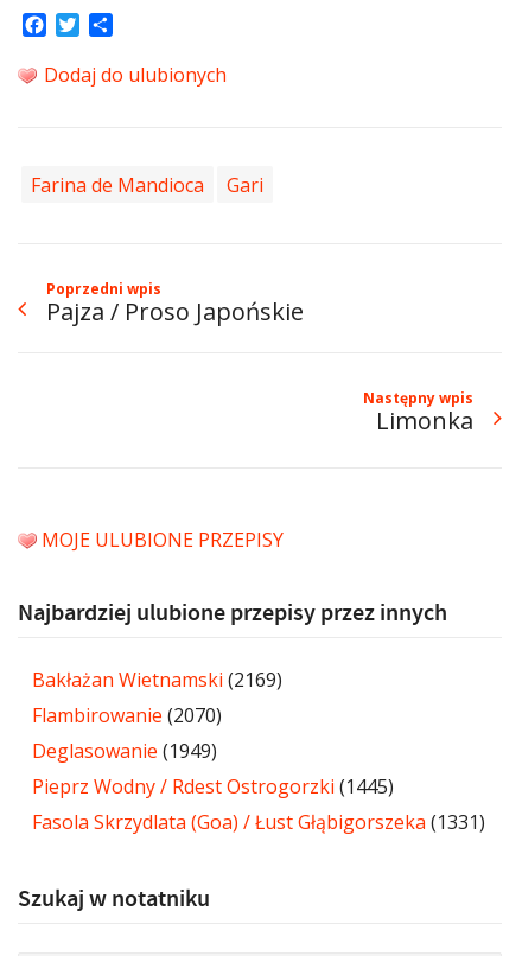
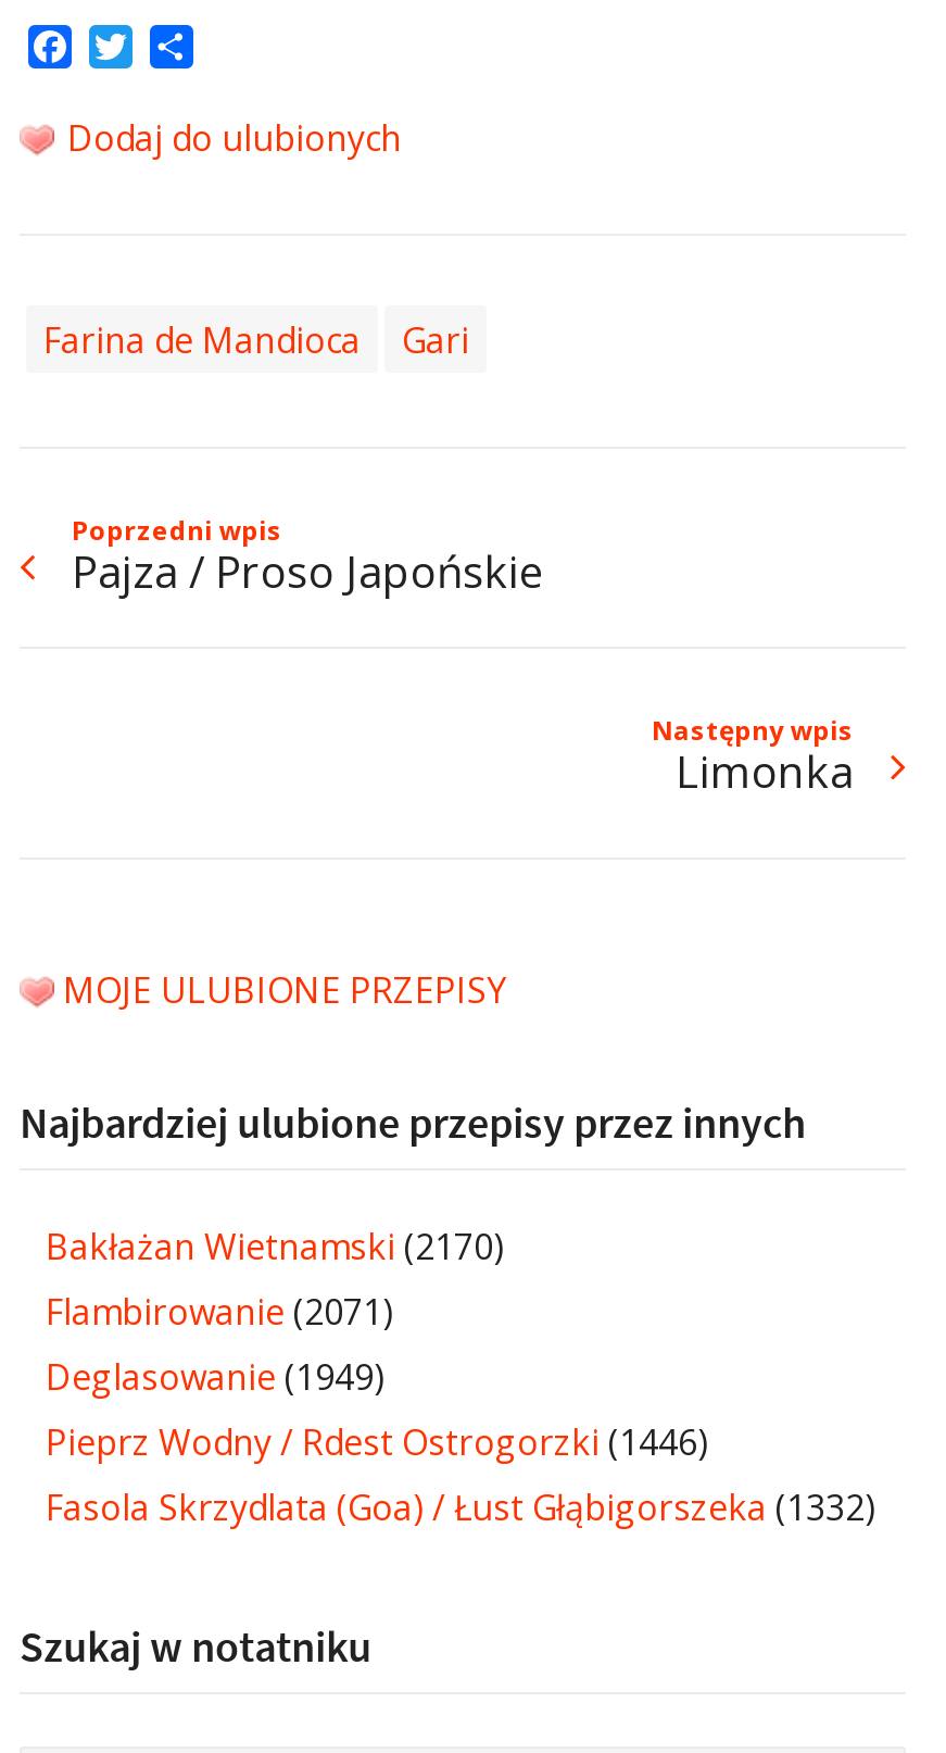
- Bakłażan Wietnamski (2169)
+ Bakłażan Wietnamski (2170)

- Flambirowanie (2070)
+ Flambirowanie (2071)

- Pieprz Wodny / Rdest Ostrogorzki (1445)
+ Pieprz Wodny / Rdest Ostrogorzki (1446)

- Fasola Skrzydlata (Goa) / Łust Głąbigorszeka (1331)
+ Fasola Skrzydlata (Goa) / Łust Głąbigorszeka (1332)
